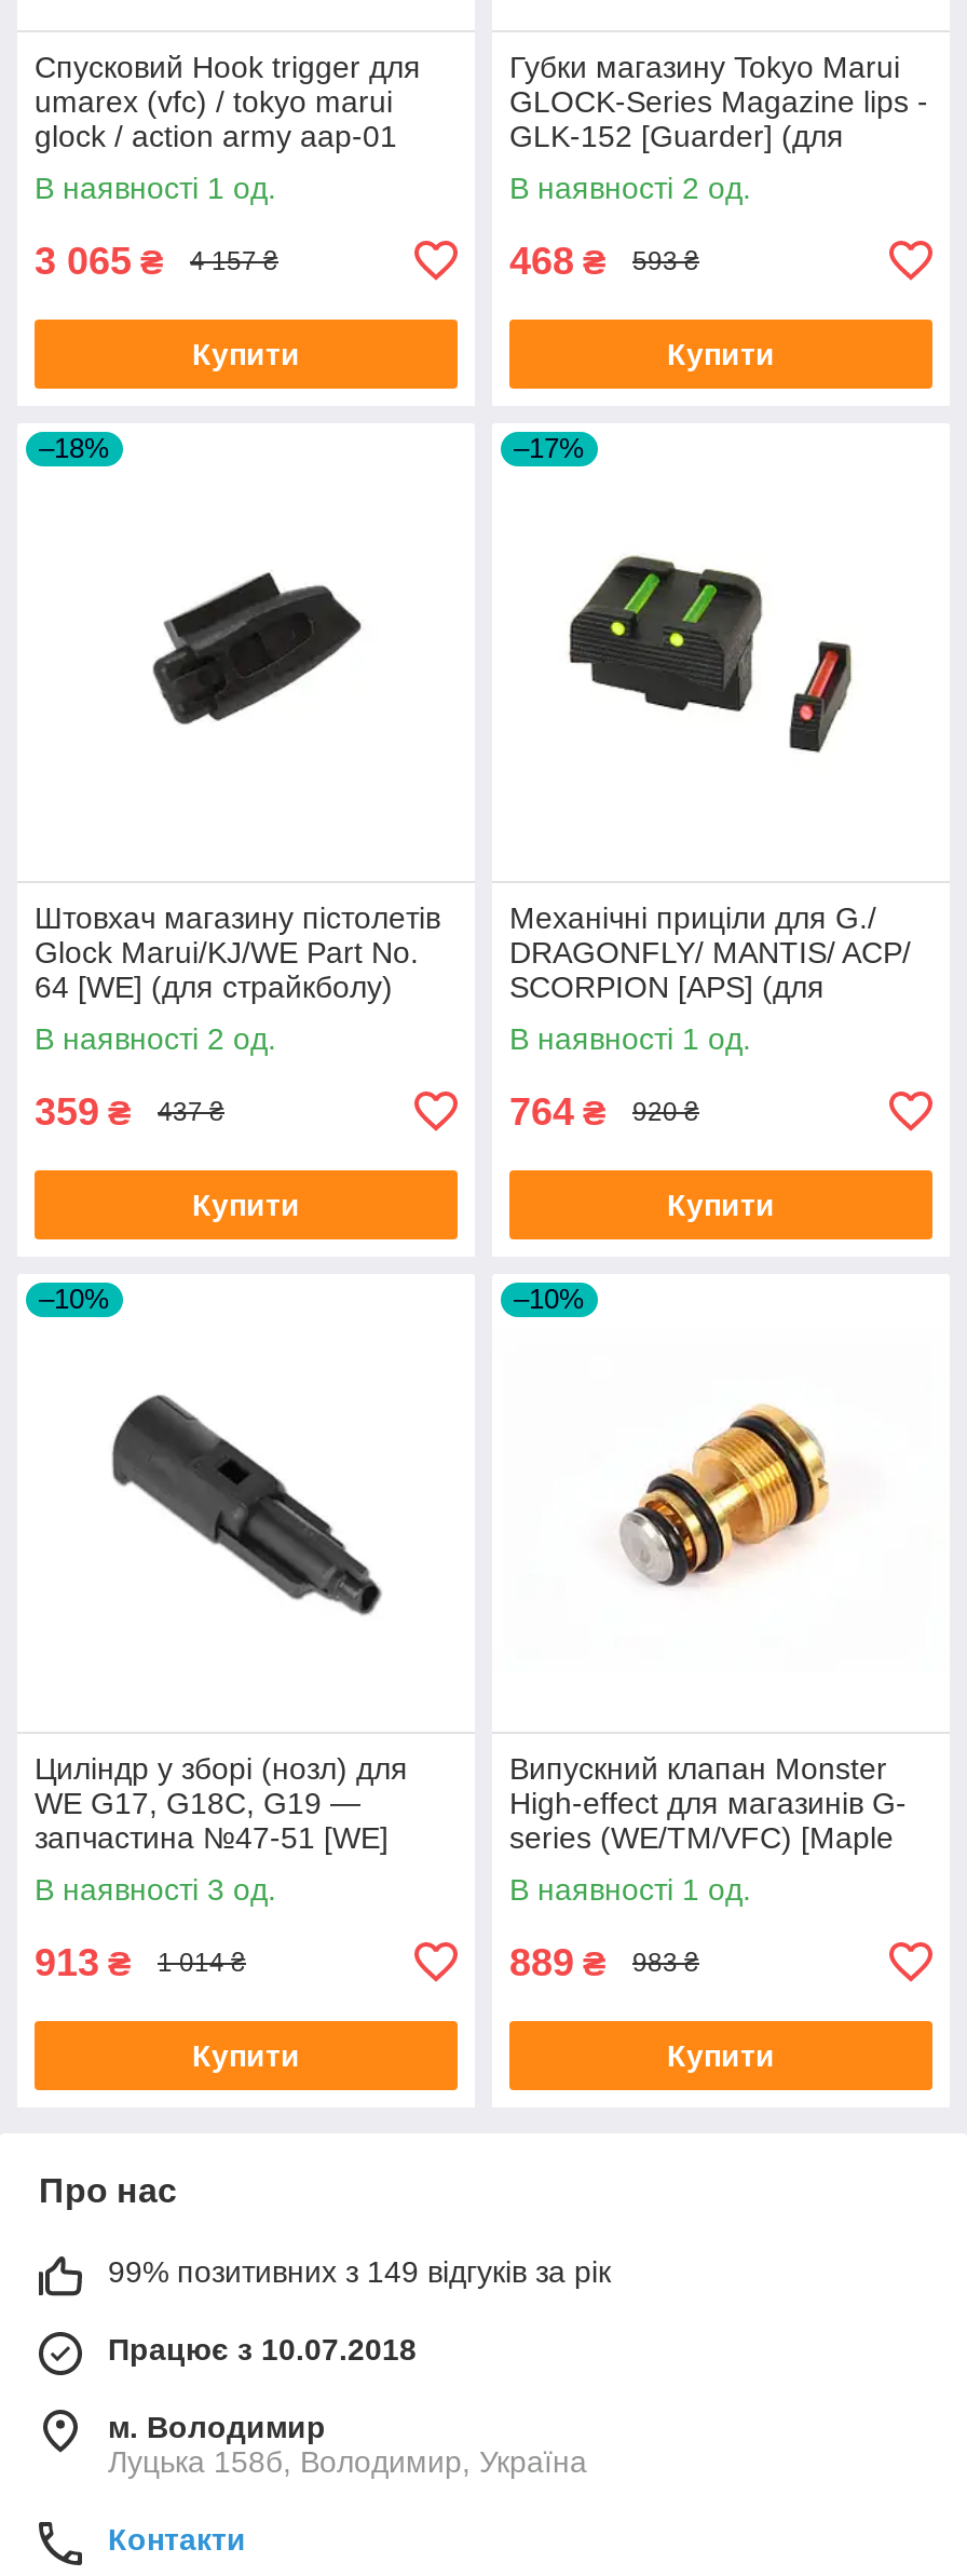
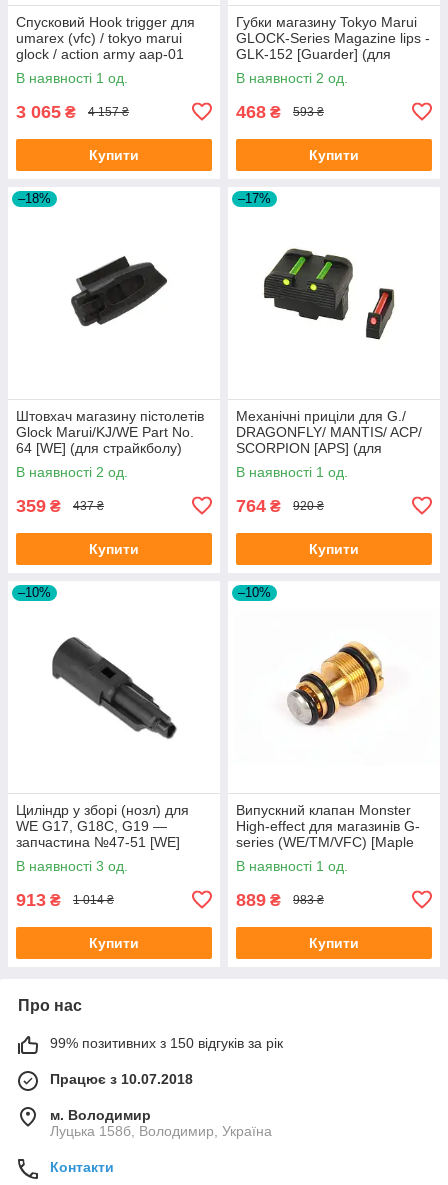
- 99% позитивних з 149 відгуків за рік
+ 99% позитивних з 150 відгуків за рік
